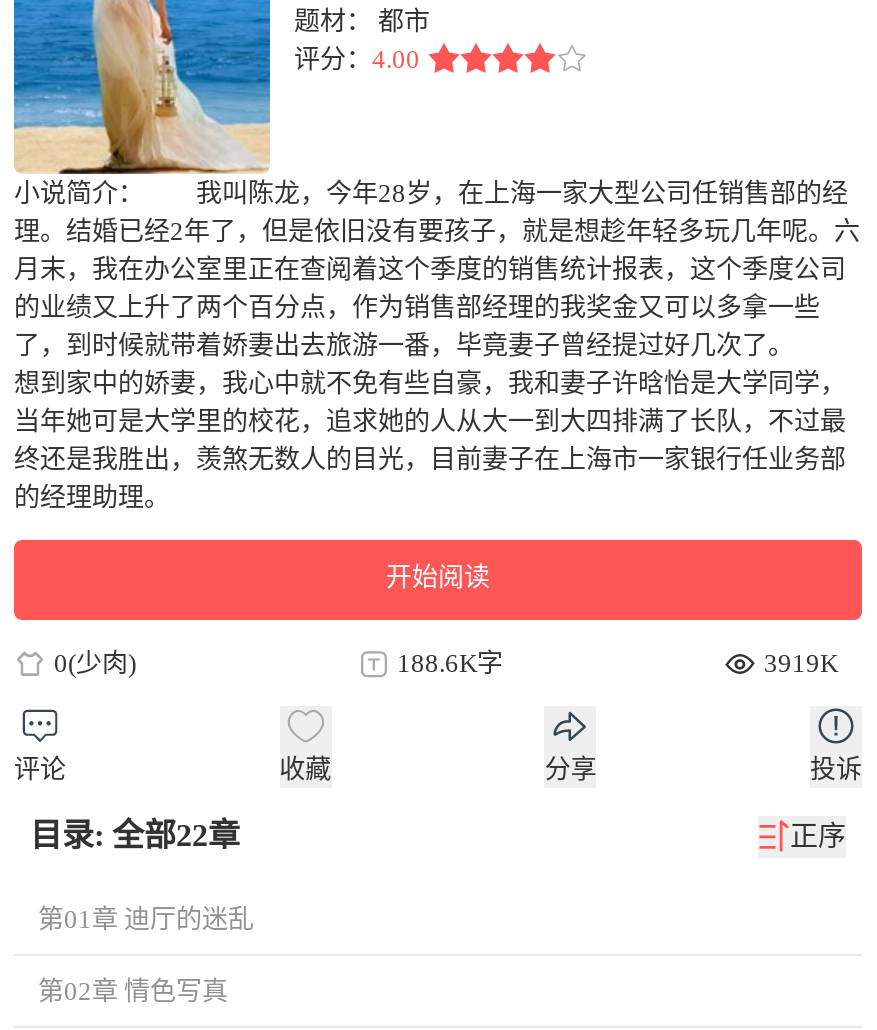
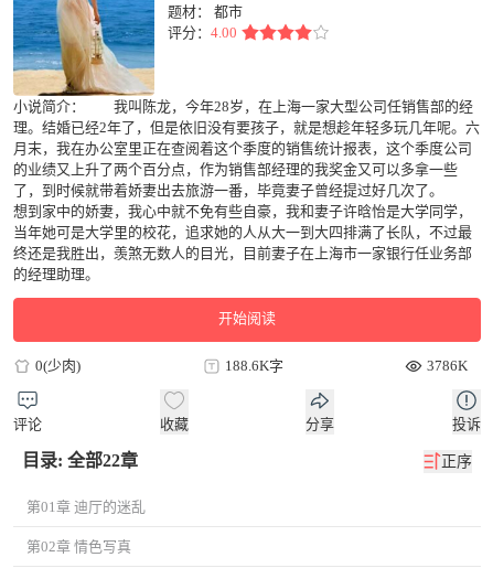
- 3919K
+ 3786K
